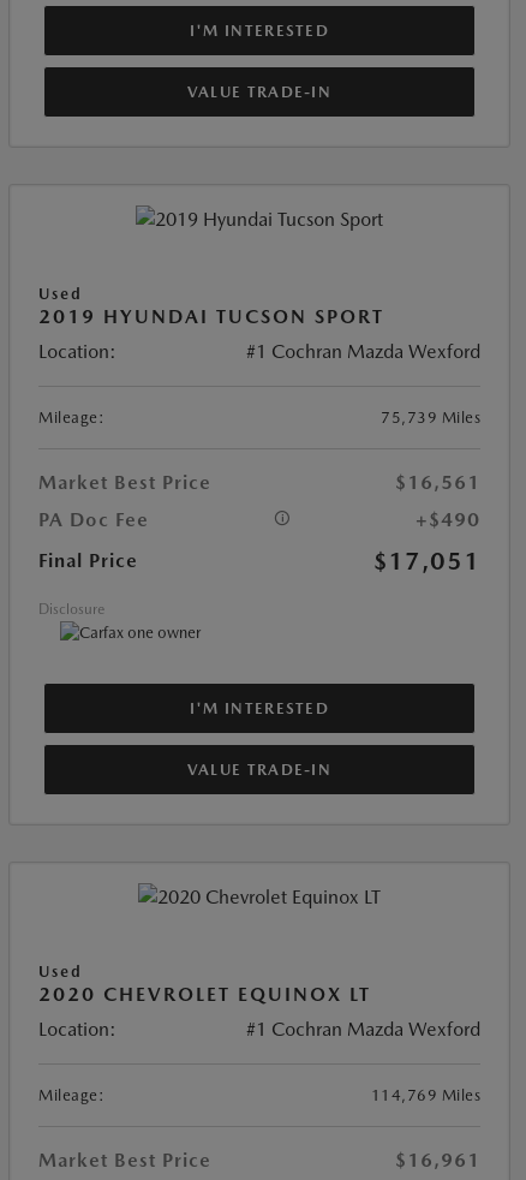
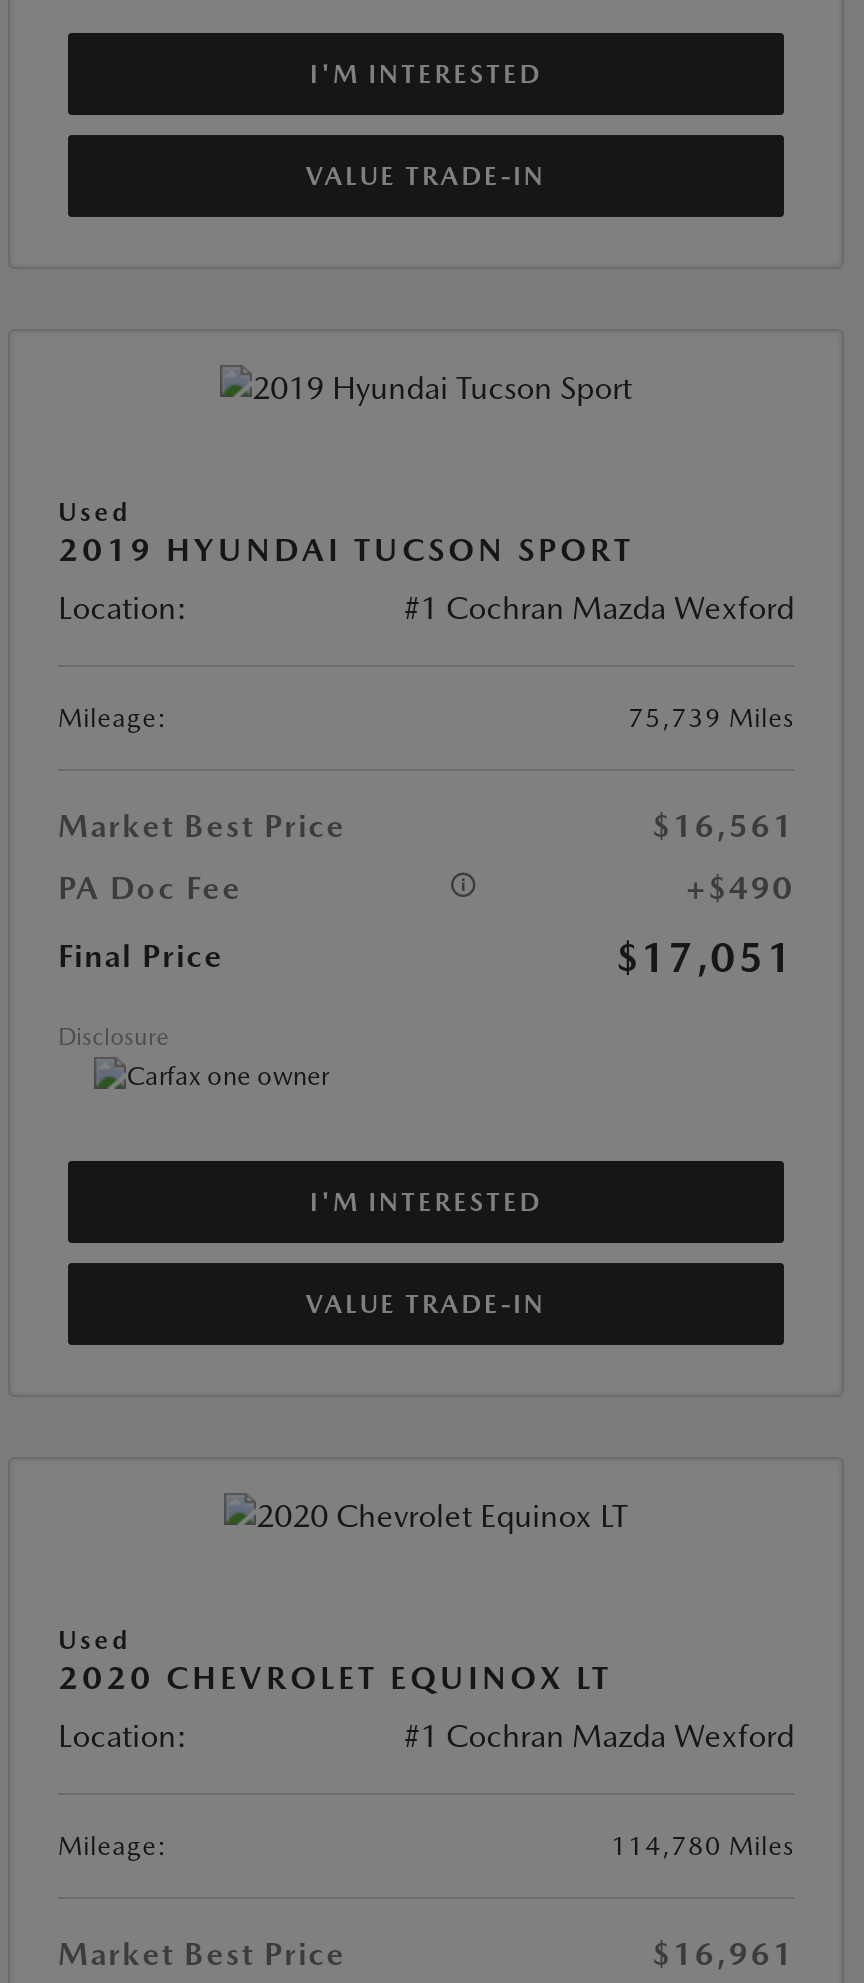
- 114,769 Miles
+ 114,780 Miles
